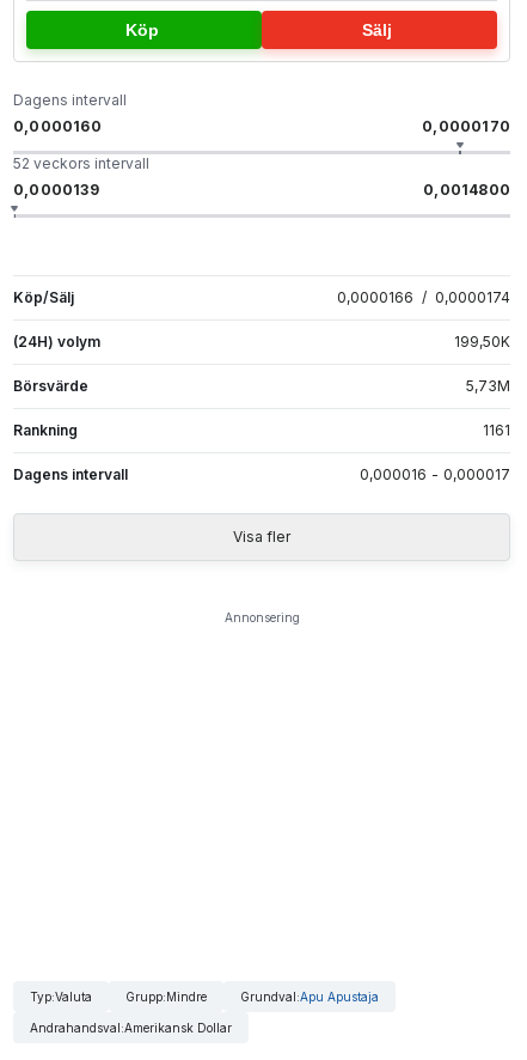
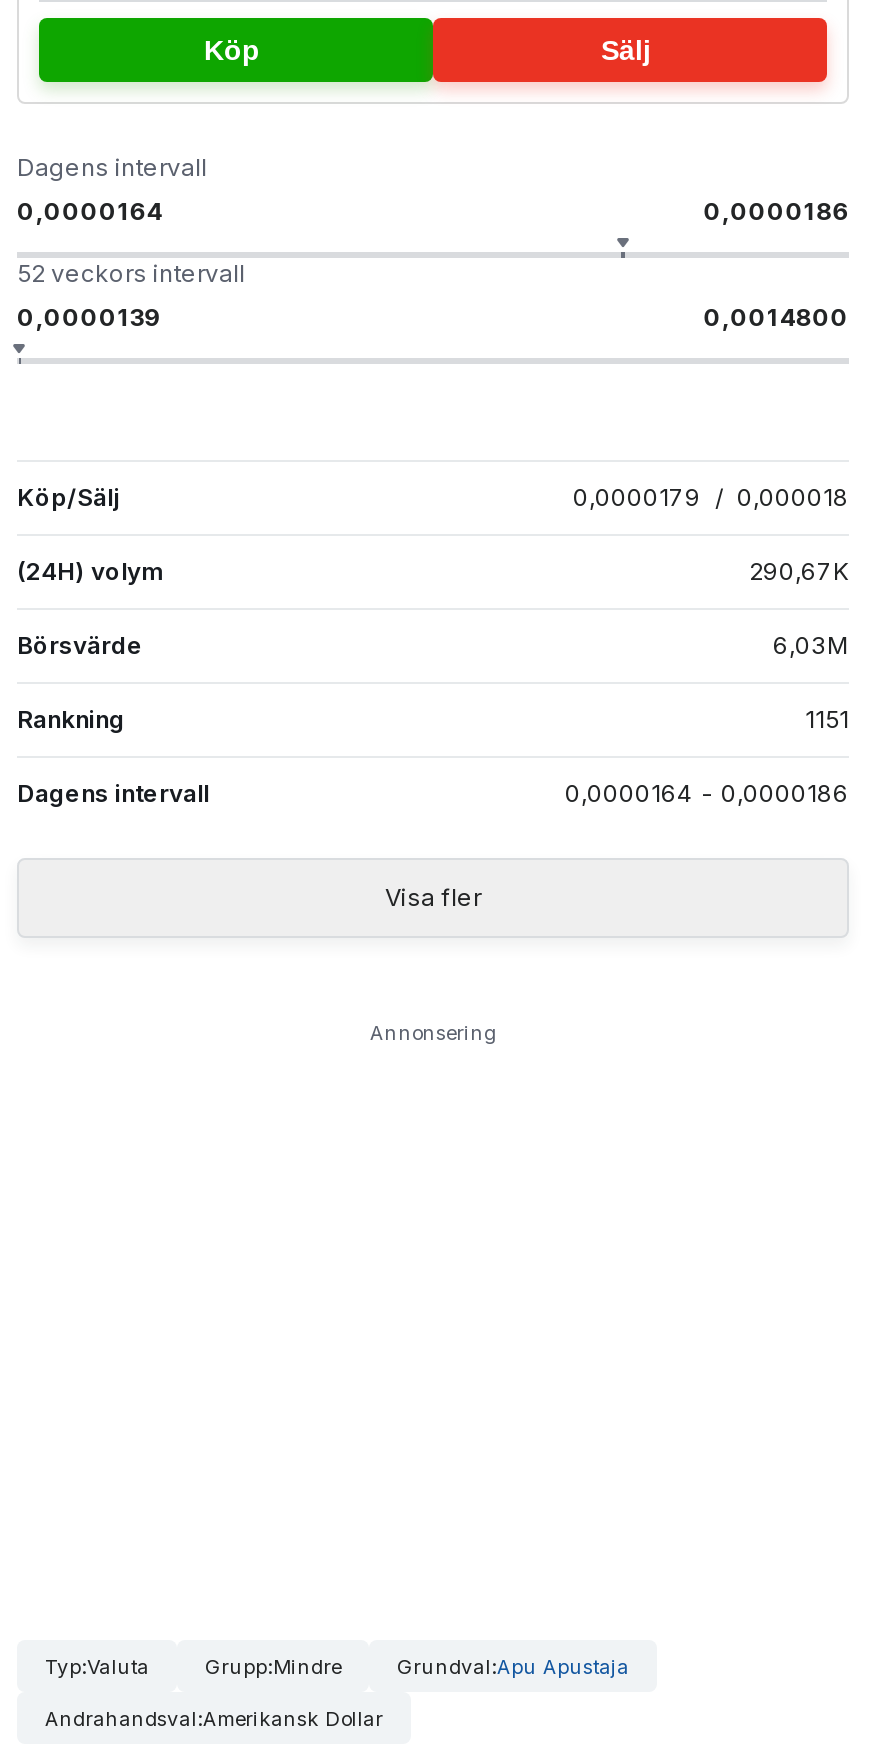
- 0,0000160
+ 0,0000164

- 0,0000170
+ 0,0000186

- 0,0000166 / 0,0000174
+ 0,0000179 / 0,000018

- 199,50 K
+ 290,67 K

- 5,73M
+ 6,03M

- 1161
+ 1151

- 0,000016 - 0,000017
+ 0,0000164 - 0,0000186
